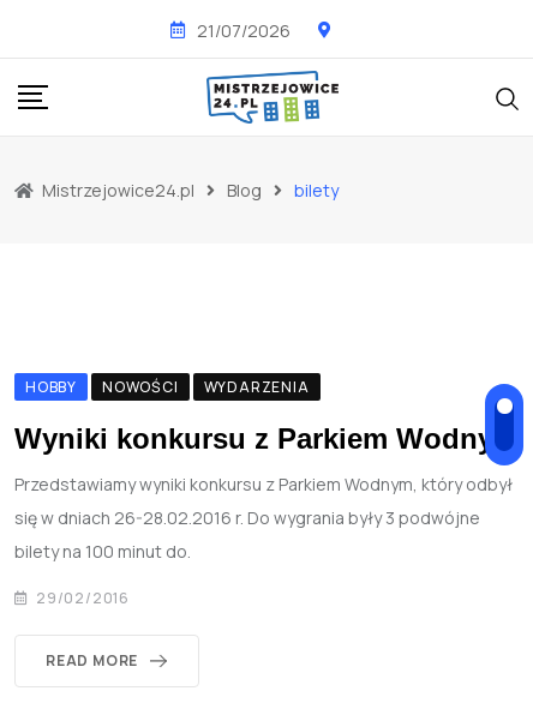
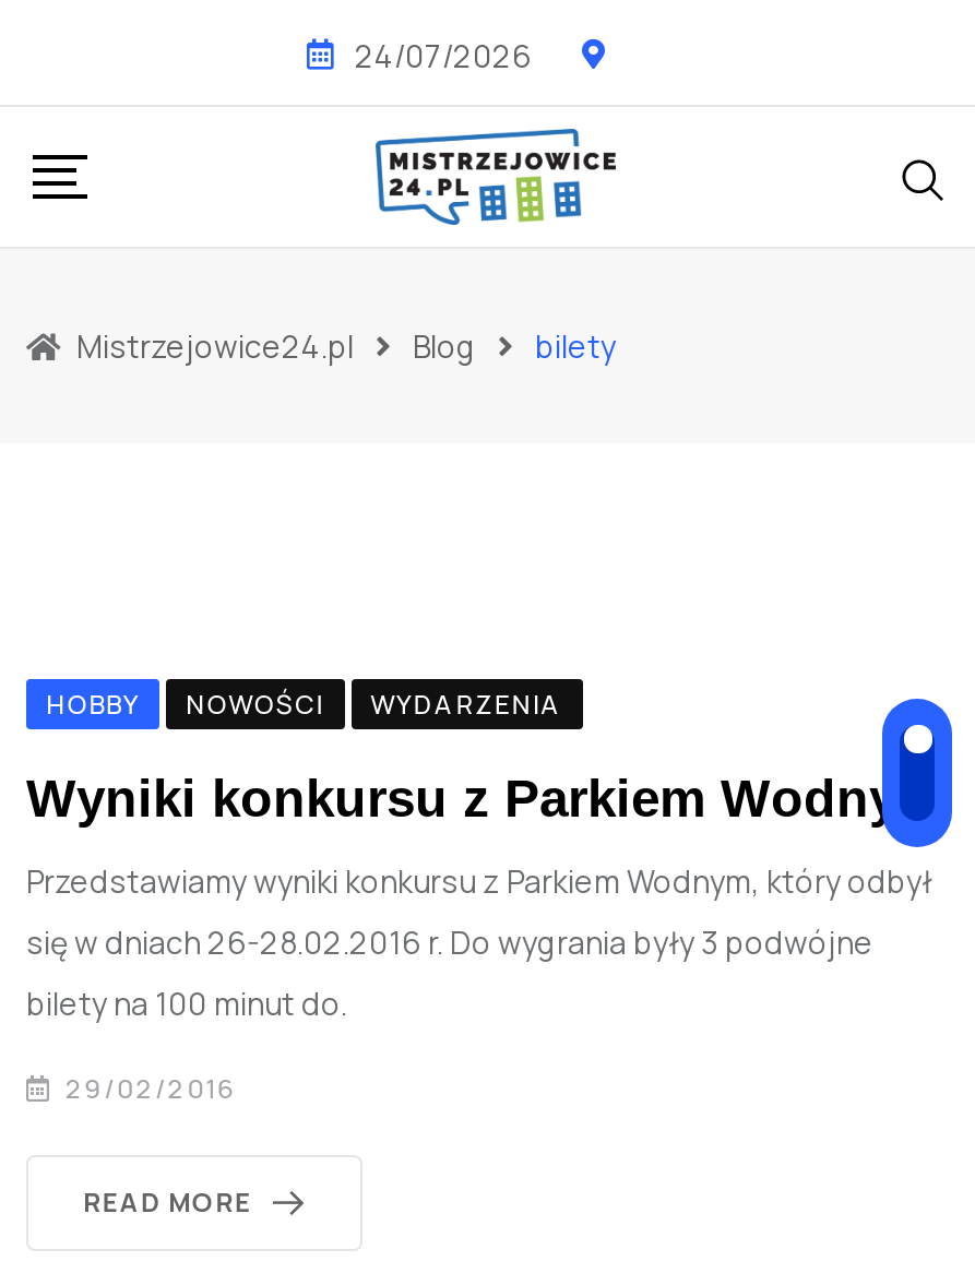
- 21/07/2026
+ 24/07/2026
